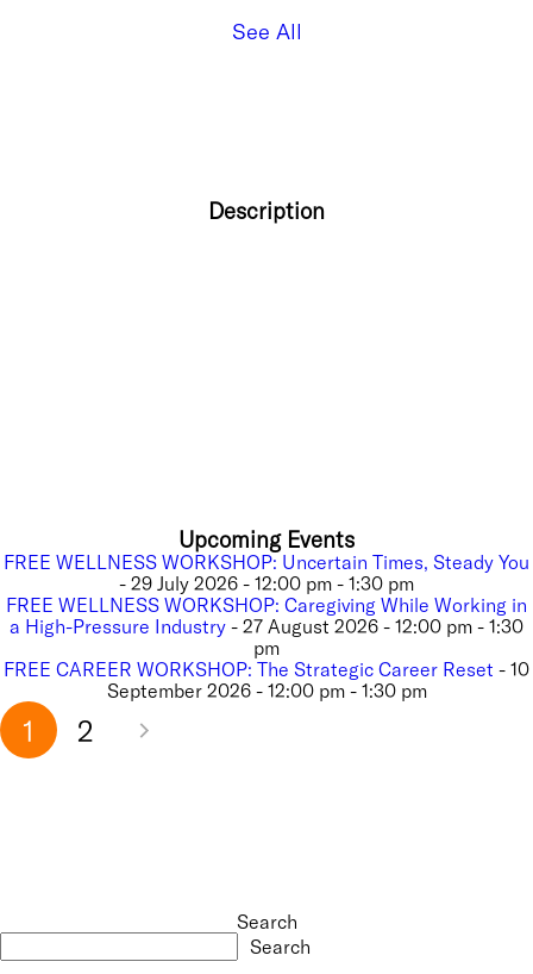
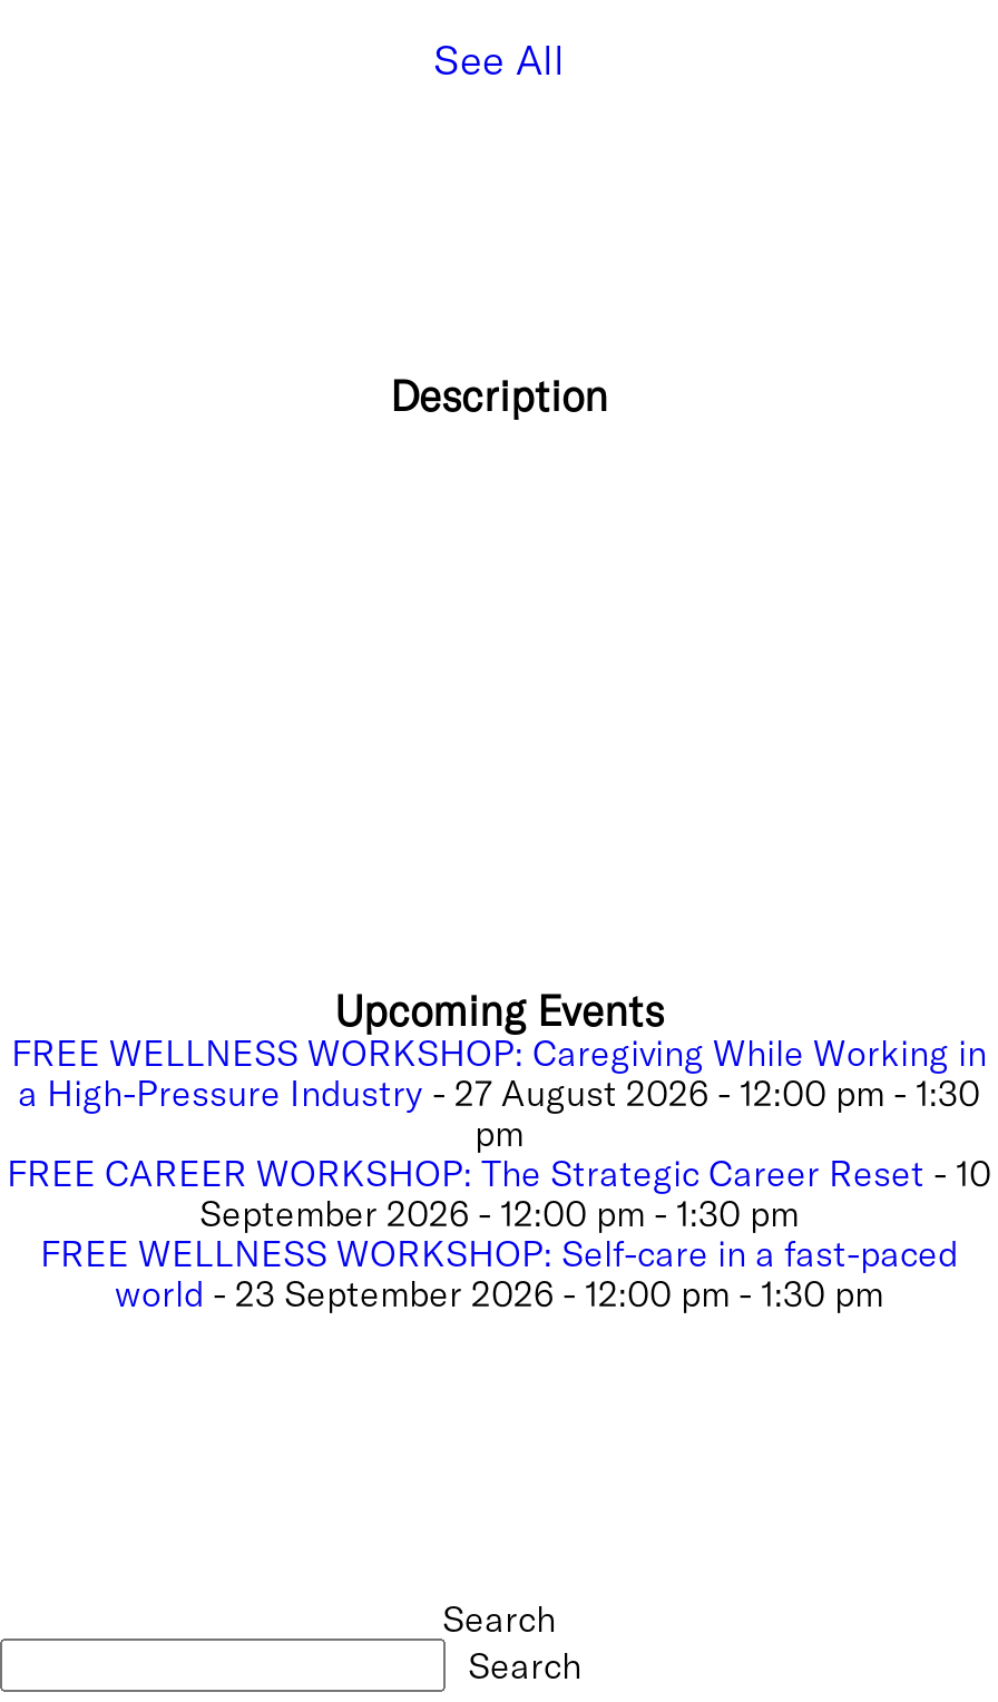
- FREE WELLNESS WORKSHOP: Uncertain Times, Steady You
- - 29 July 2026 - 12:00 pm - 1:30 pm

- 1
- 2
+ FREE WELLNESS WORKSHOP: Self-care in a fast-paced
+ world - 23 September 2026 - 12:00 pm - 1:30 pm
